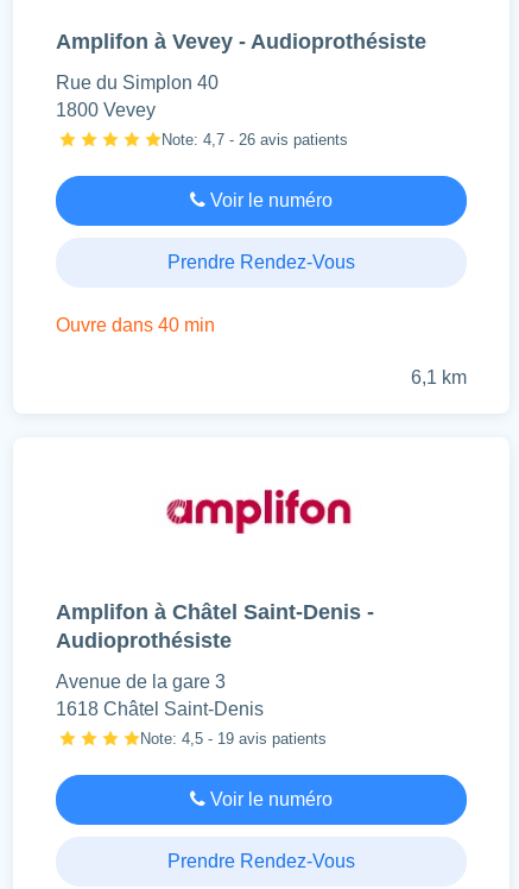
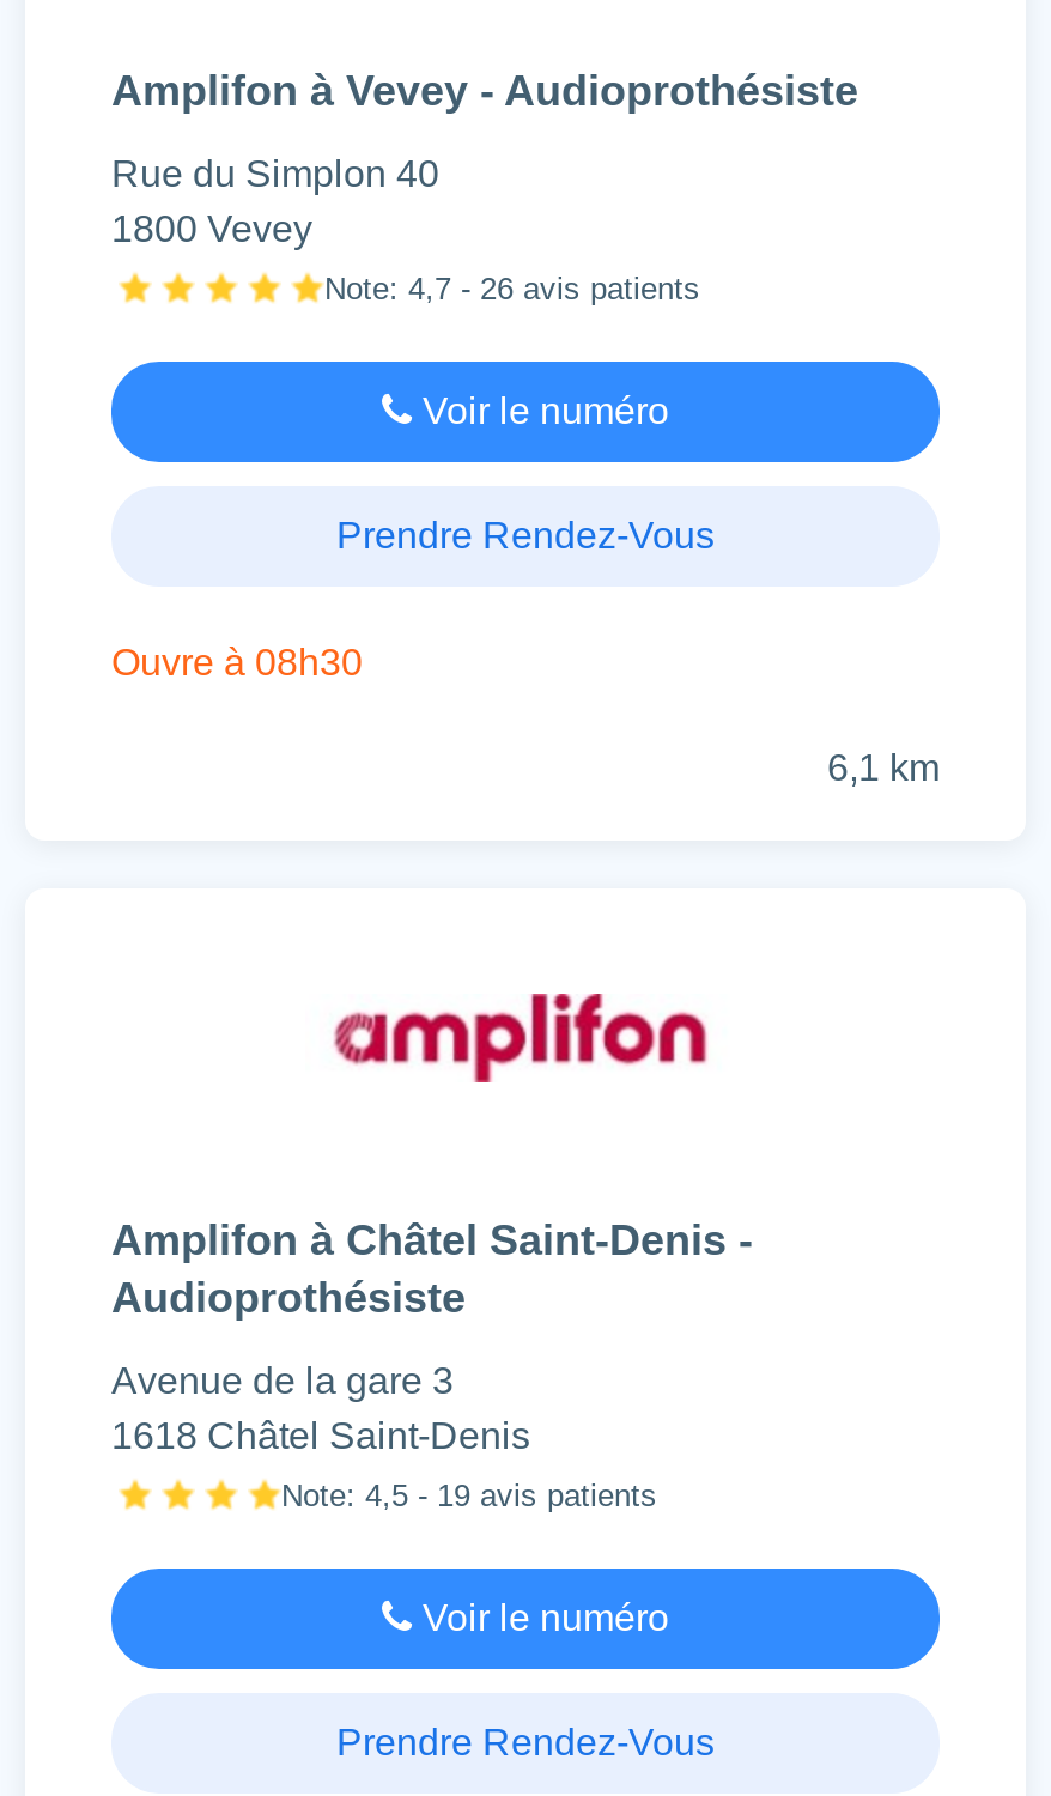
- Ouvre dans 40 min
+ Ouvre à 08h30
